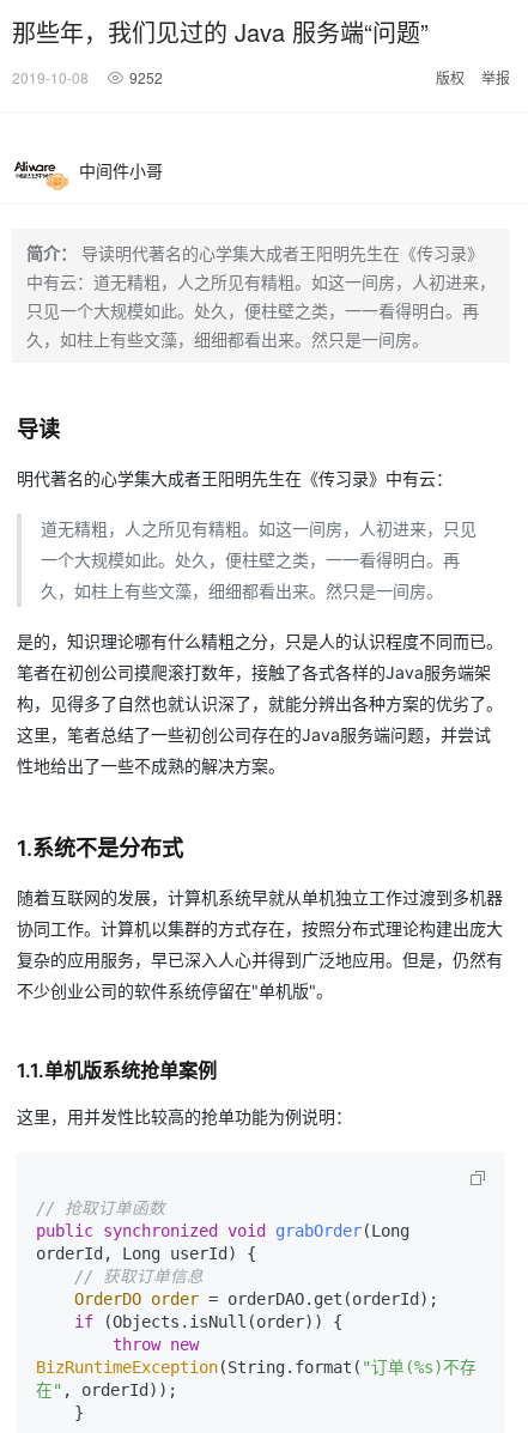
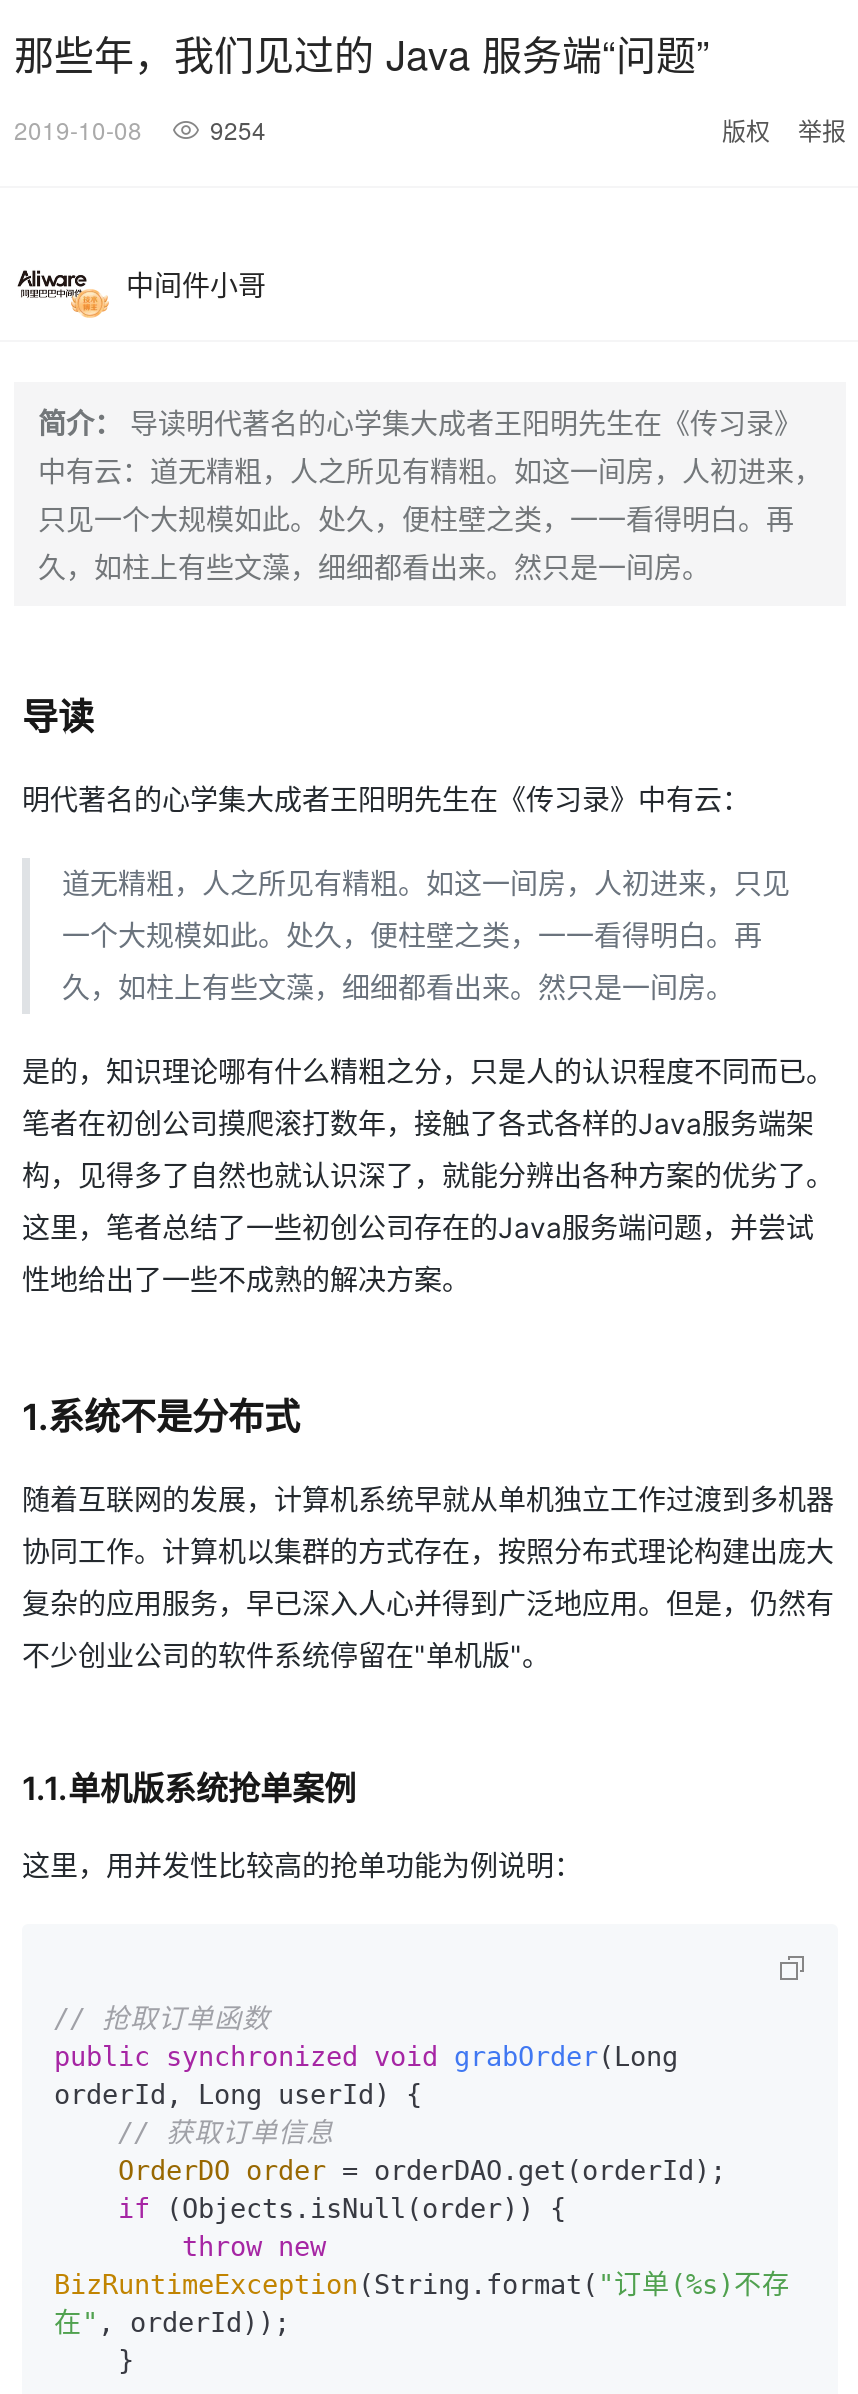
- 2019-10-08 9252
+ 2019-10-08 9254
